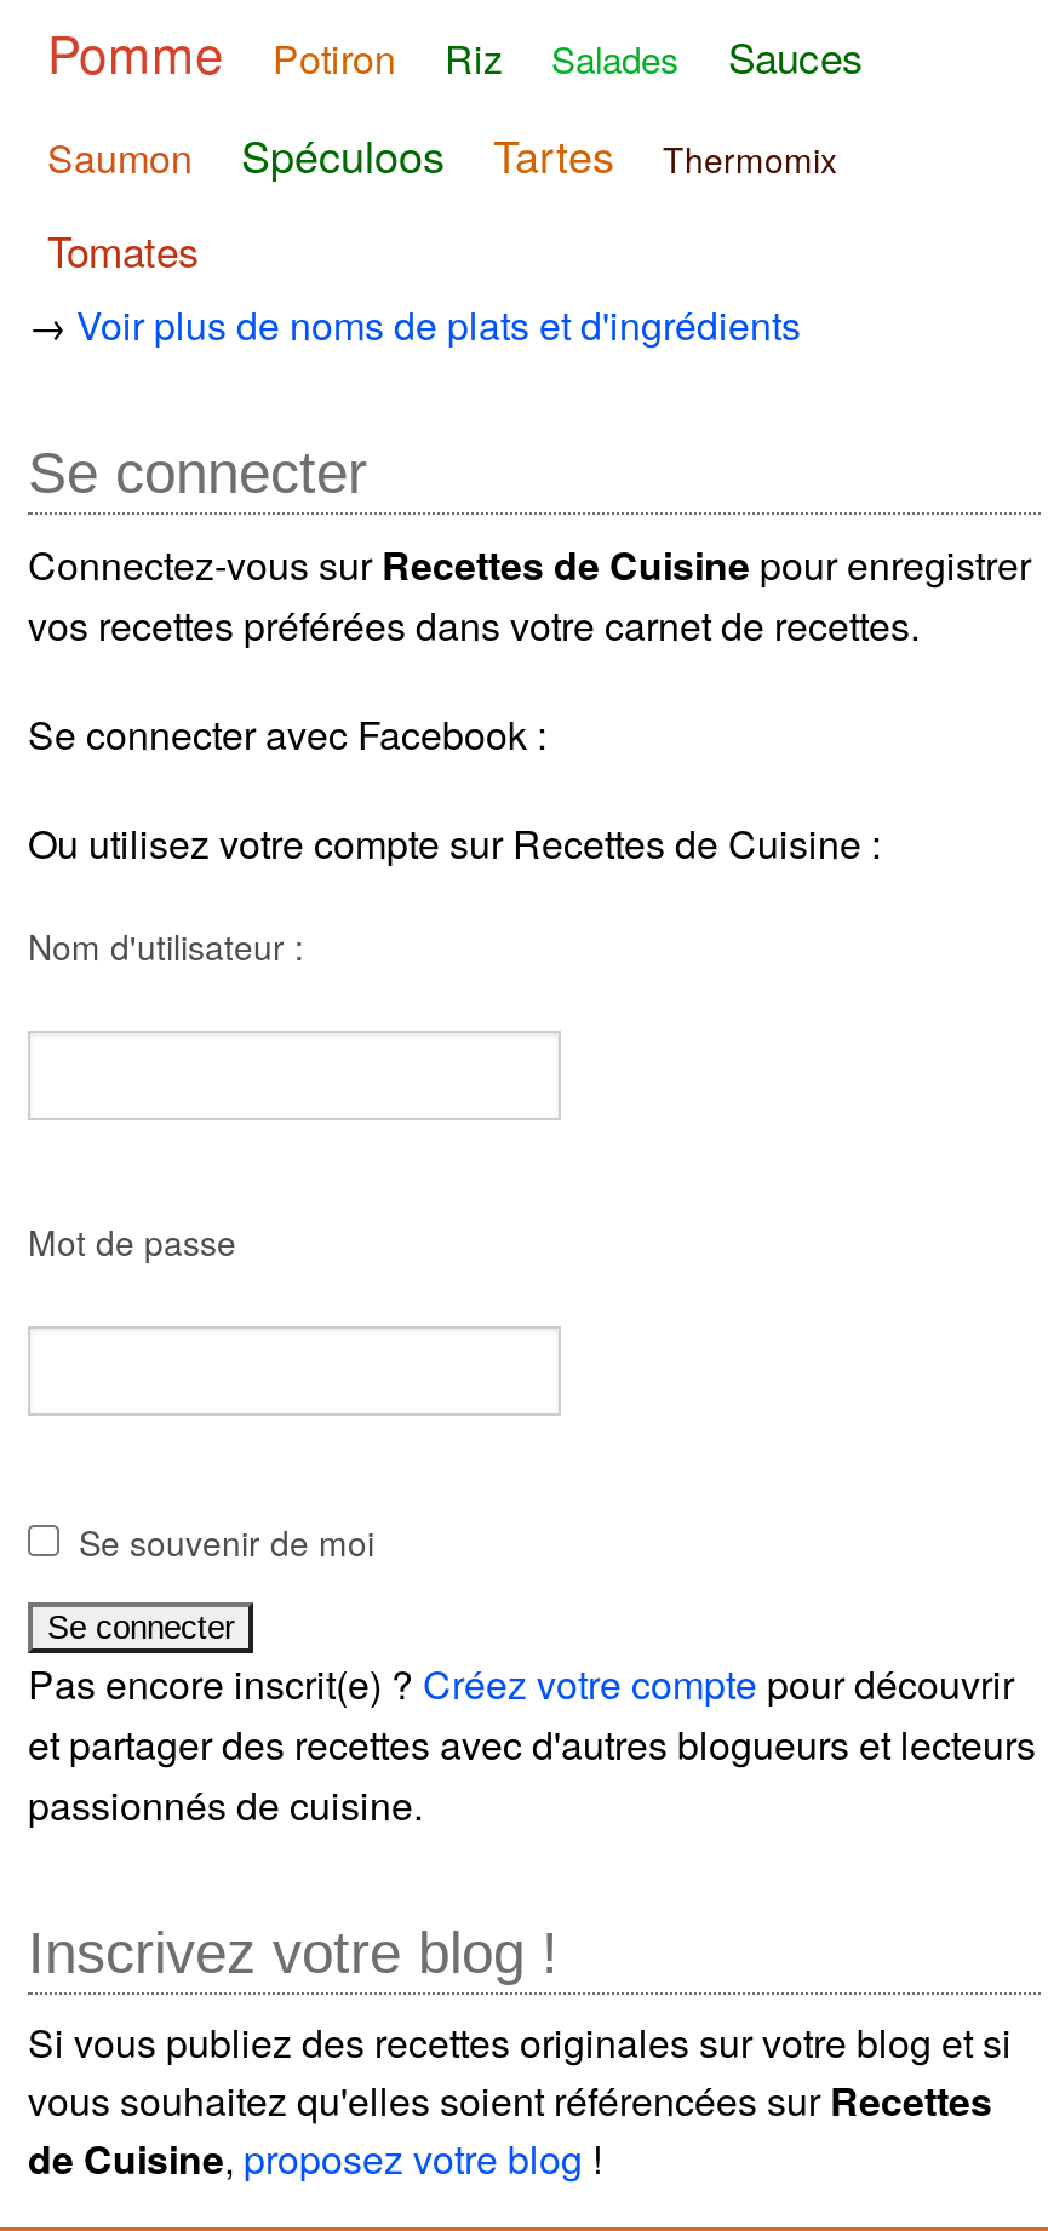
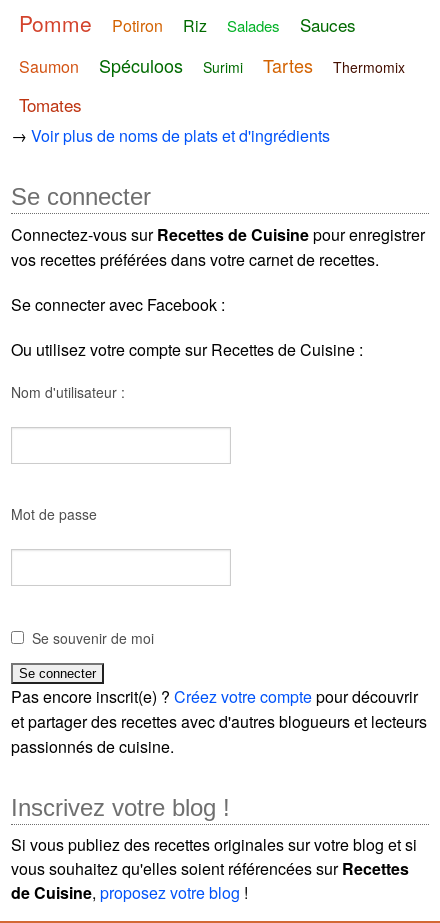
+ Surimi
